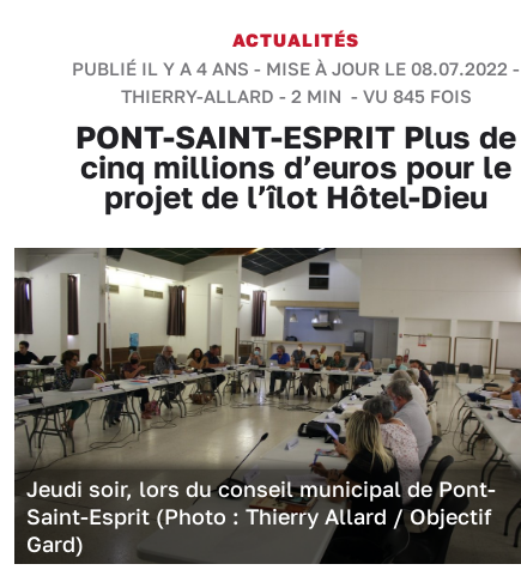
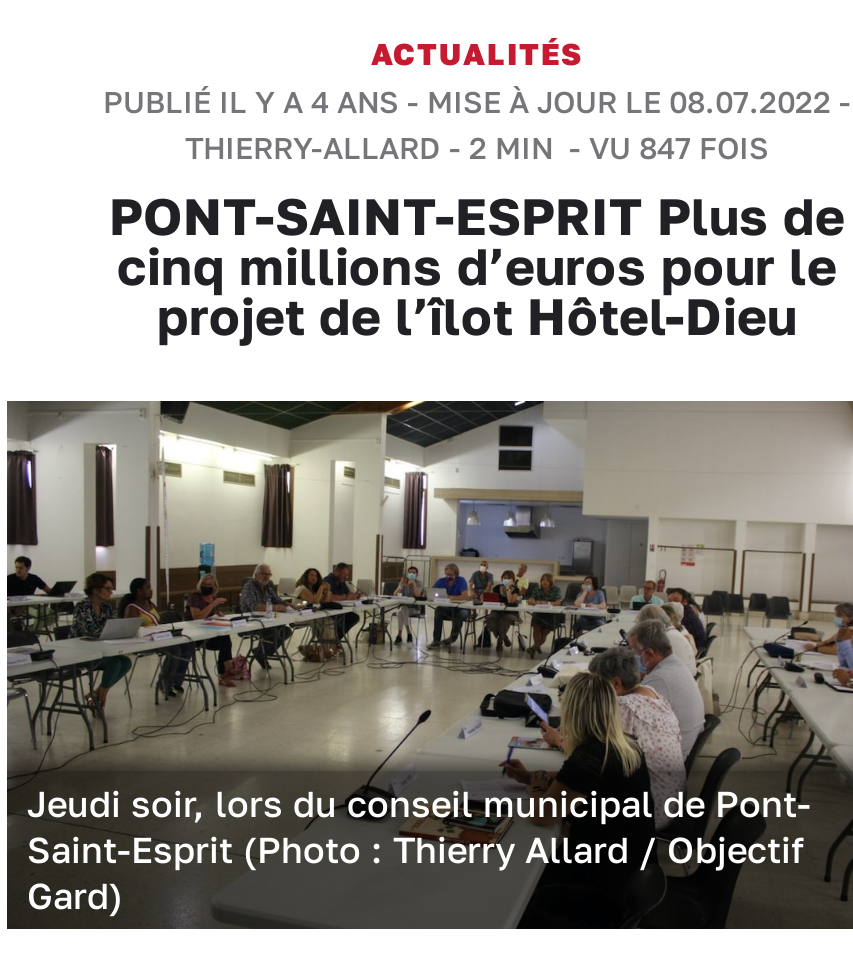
- THIERRY-ALLARD - 2 MIN - VU 845 FOIS
+ THIERRY-ALLARD - 2 MIN - VU 847 FOIS
